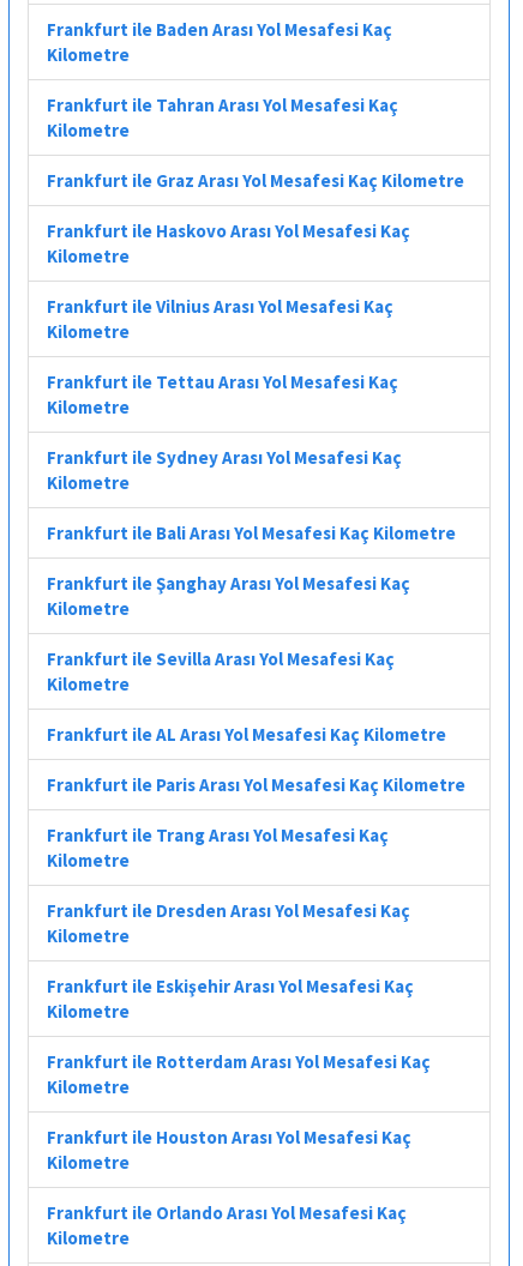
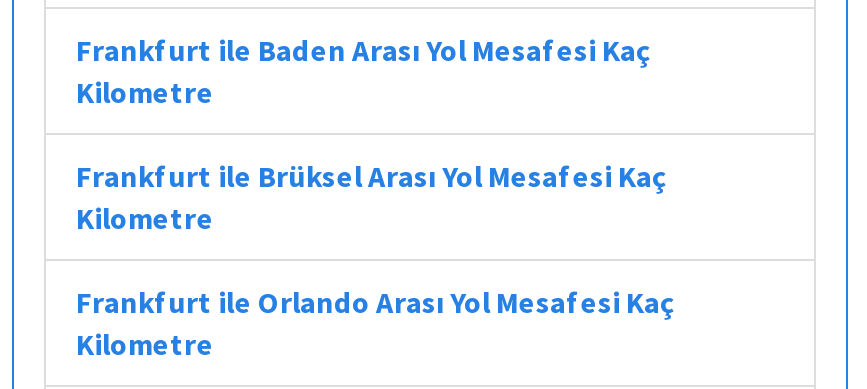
- Frankfurt ile Tahran Arası Yol Mesafesi Kaç
- Kilometre
- Frankfurt ile Graz Arası Yol Mesafesi Kaç Kilometre
- Frankfurt ile Haskovo Arası Yol Mesafesi Kaç
- Kilometre
- Frankfurt ile Vilnius Arası Yol Mesafesi Kaç
- Kilometre
- Frankfurt ile Tettau Arası Yol Mesafesi Kaç
- Kilometre
- Frankfurt ile Sydney Arası Yol Mesafesi Kaç
- Kilometre
- Frankfurt ile Bali Arası Yol Mesafesi Kaç Kilometre
- Frankfurt ile Şanghay Arası Yol Mesafesi Kaç
- Kilometre
- Frankfurt ile Sevilla Arası Yol Mesafesi Kaç
- Kilometre
- Frankfurt ile AL Arası Yol Mesafesi Kaç Kilometre
- Frankfurt ile Paris Arası Yol Mesafesi Kaç Kilometre
- Frankfurt ile Trang Arası Yol Mesafesi Kaç
- Kilometre
- Frankfurt ile Dresden Arası Yol Mesafesi Kaç
- Kilometre
- Frankfurt ile Eskişehir Arası Yol Mesafesi Kaç
- Kilometre
- Frankfurt ile Rotterdam Arası Yol Mesafesi Kaç
- Kilometre
- Frankfurt ile Houston Arası Yol Mesafesi Kaç
+ Frankfurt ile Brüksel Arası Yol Mesafesi Kaç
